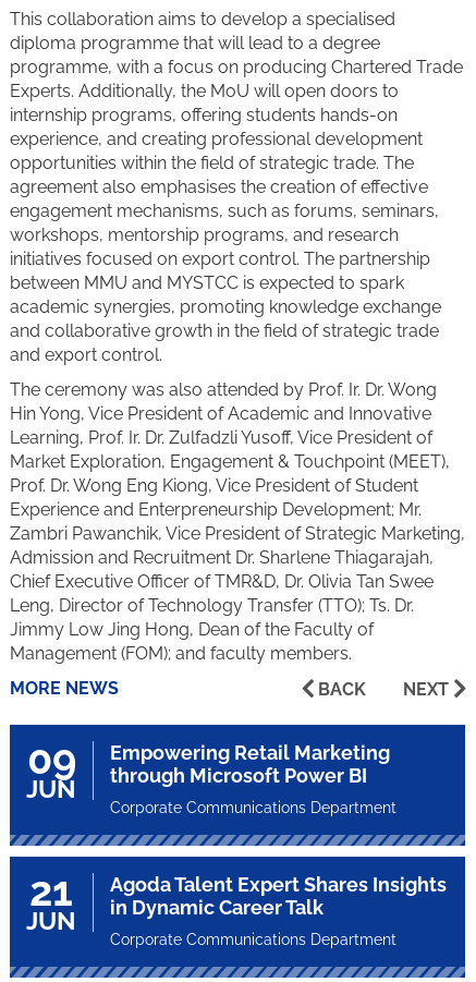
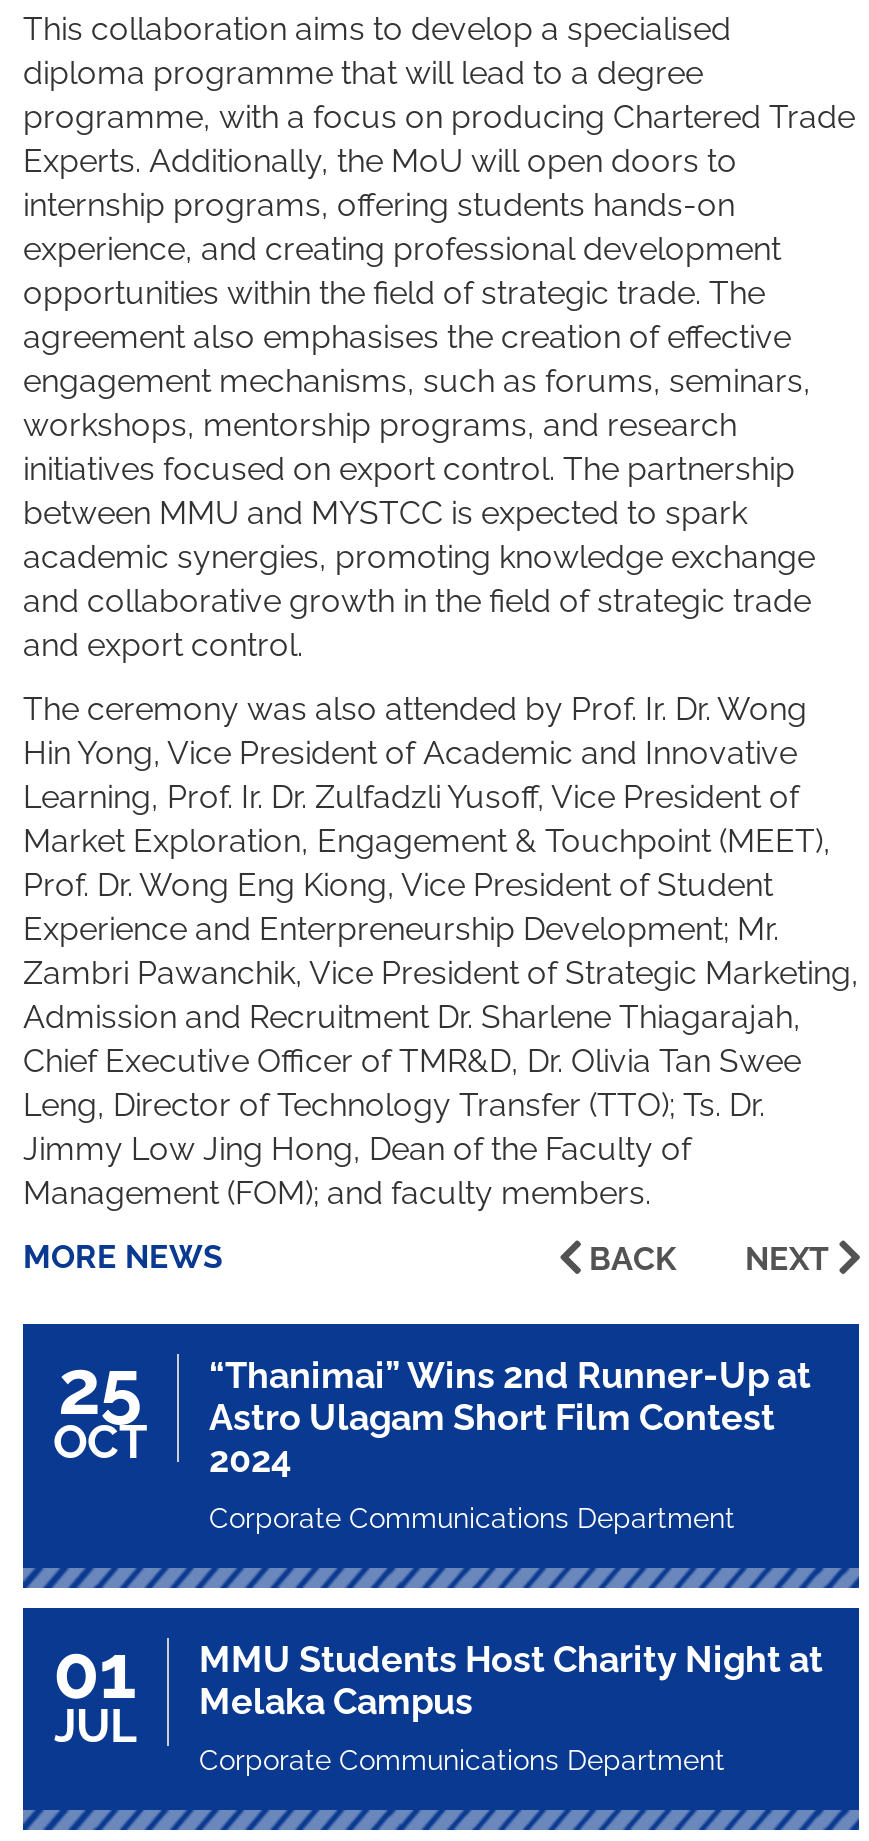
- 09
- JUN
+ 25
+ OCT

- Empowering Retail Marketing
- through Microsoft Power BI
+ “Thanimai” Wins 2nd Runner-Up at
+ Astro Ulagam Short Film Contest
+ 2024

- 21
- JUN
+ 01
+ JUL

- Agoda Talent Expert Shares Insights
- in Dynamic Career Talk
+ MMU Students Host Charity Night at
+ Melaka Campus
